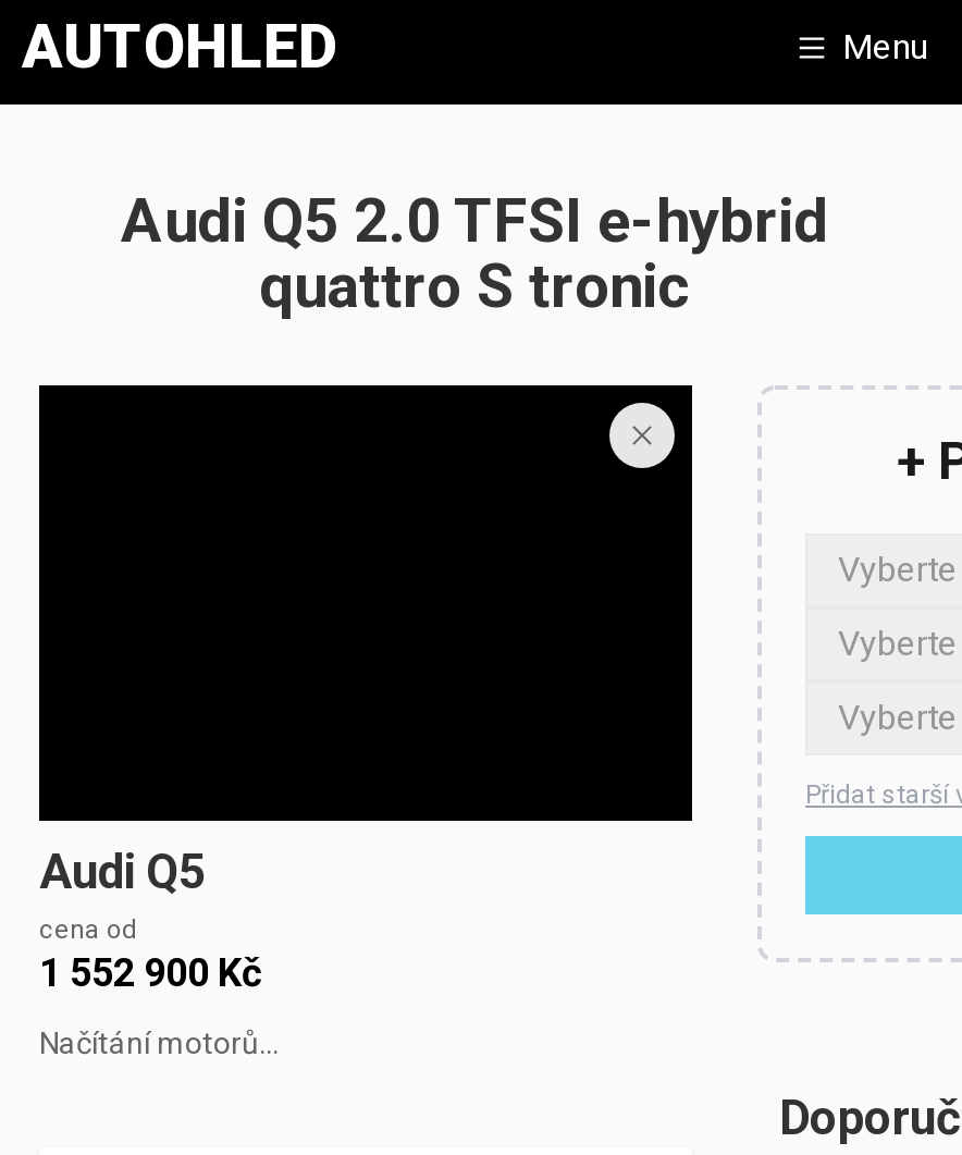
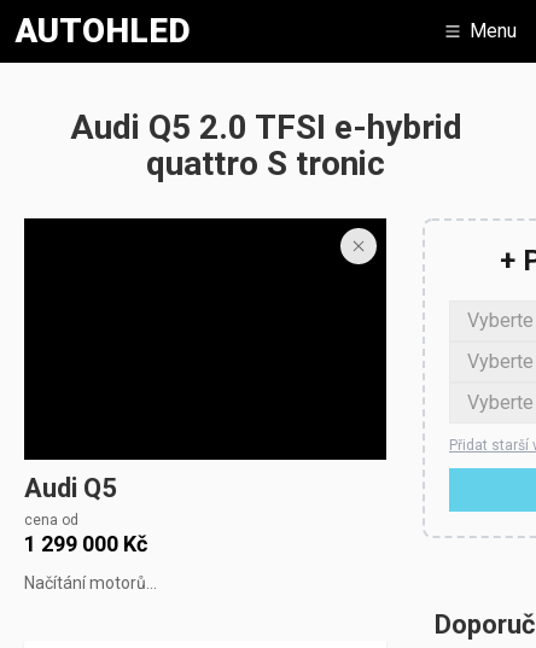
- 1 552 900 Kč
+ 1 299 000 Kč
